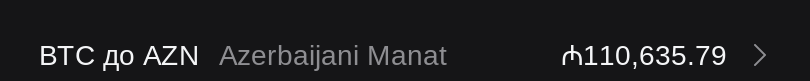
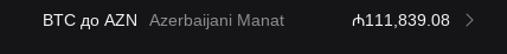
- ₼110,635.79
+ ₼111,839.08
